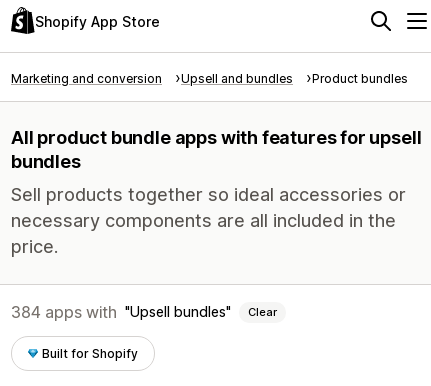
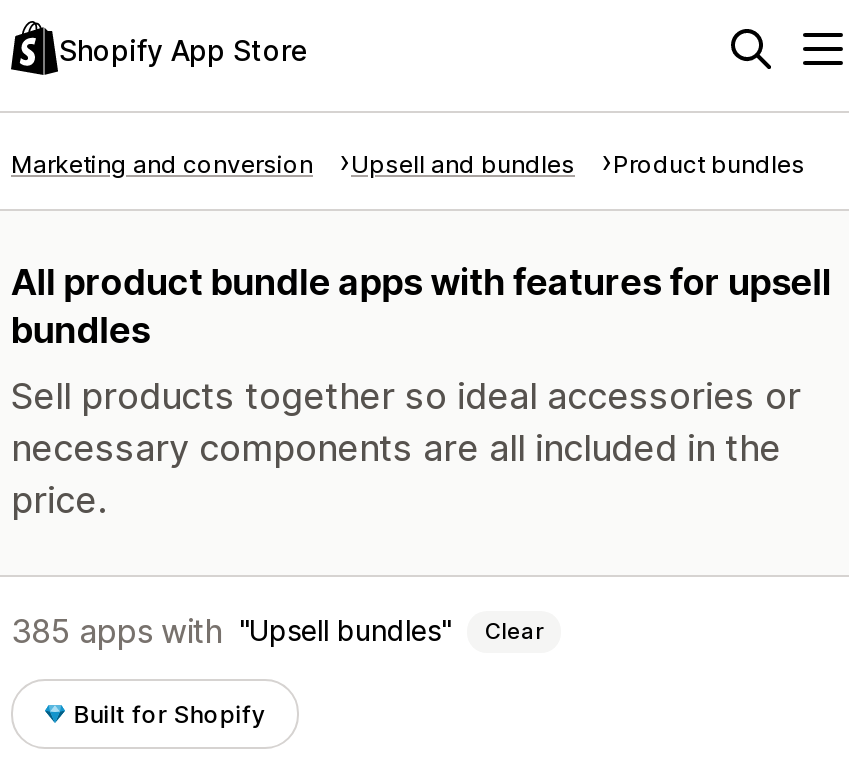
- 384 apps with Upsell bundles Clear
+ 385 apps with Upsell bundles Clear
